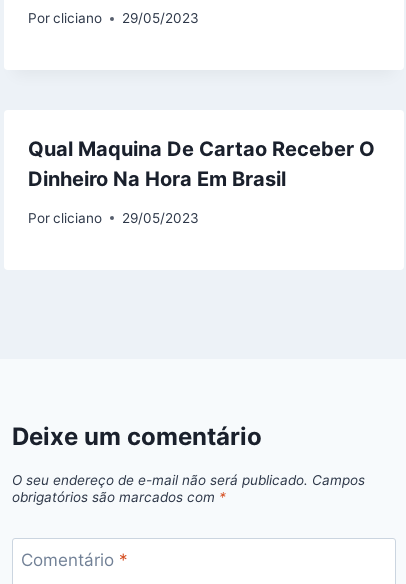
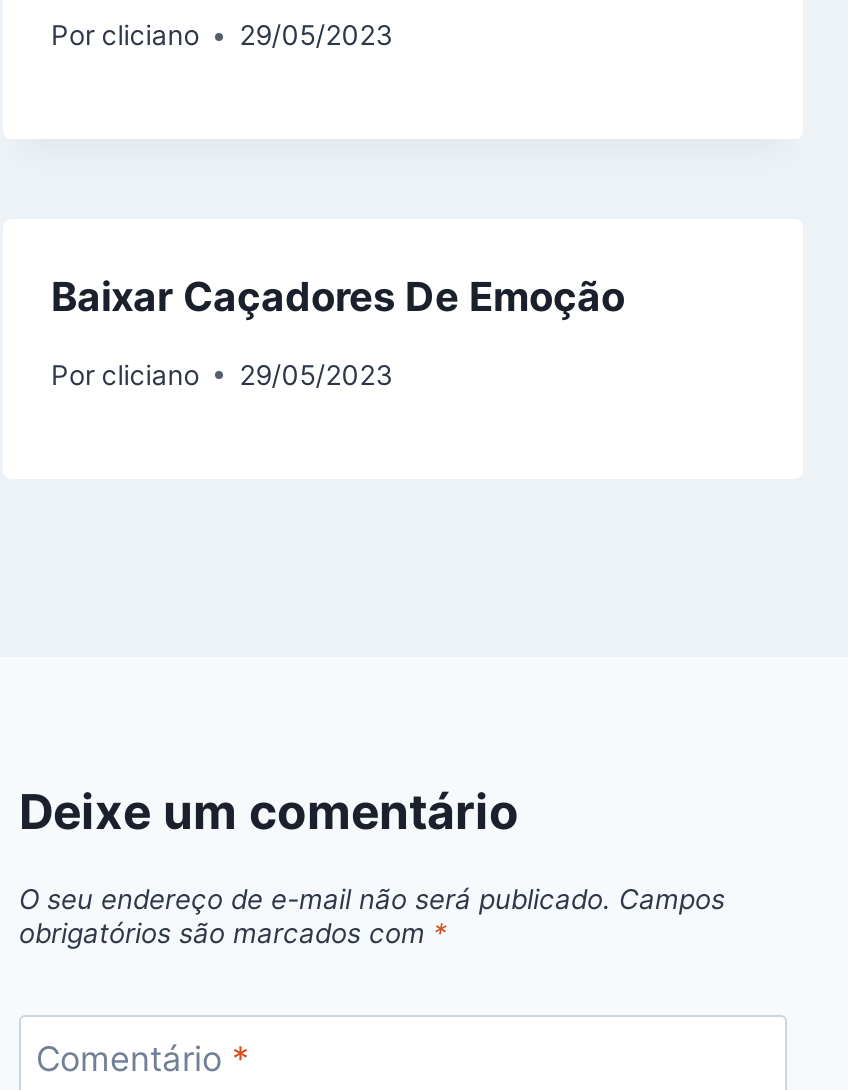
- Qual Maquina De Cartao Receber O
- Dinheiro Na Hora Em Brasil
+ Baixar Caçadores De Emoção
